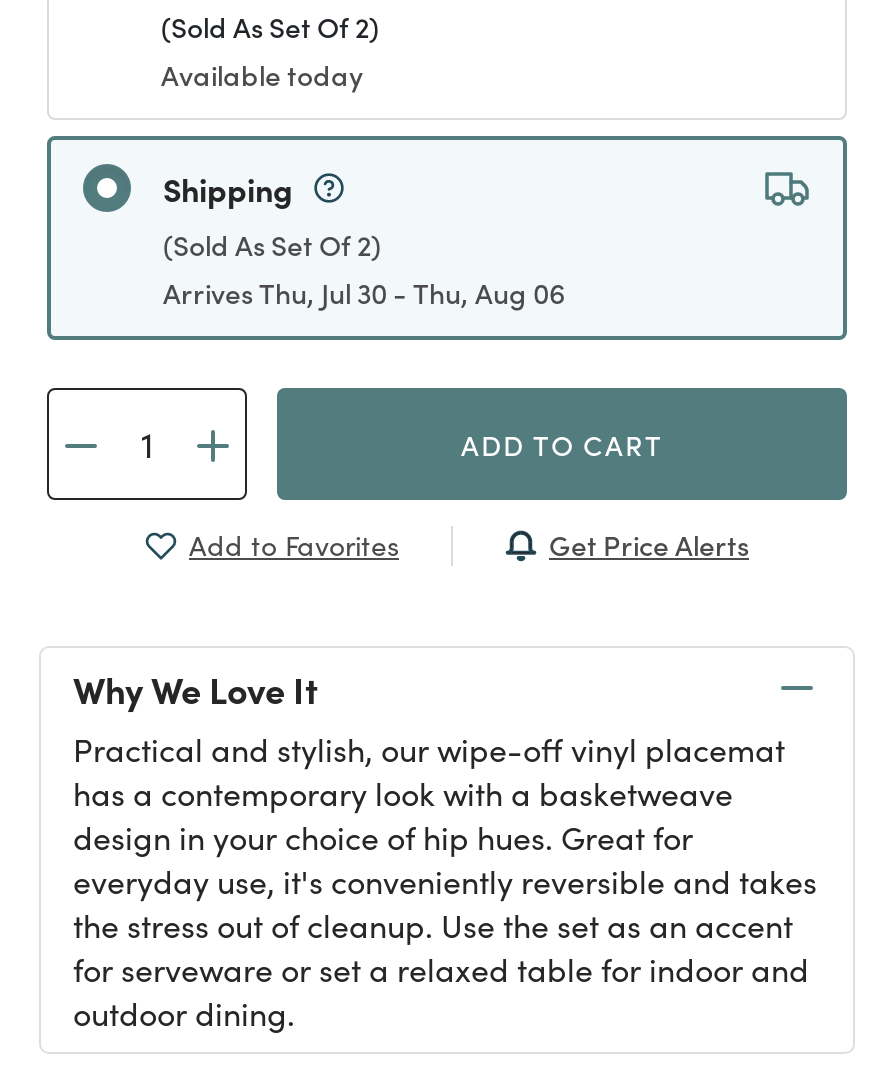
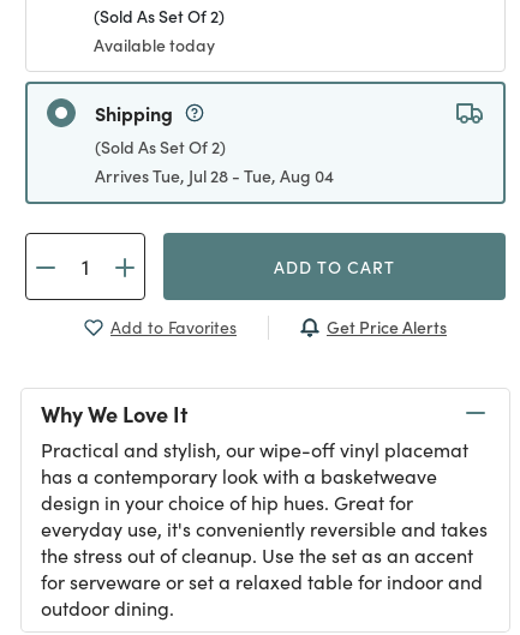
- Arrives Thu, Jul 30 - Thu, Aug 06
+ Arrives Tue, Jul 28 - Tue, Aug 04
